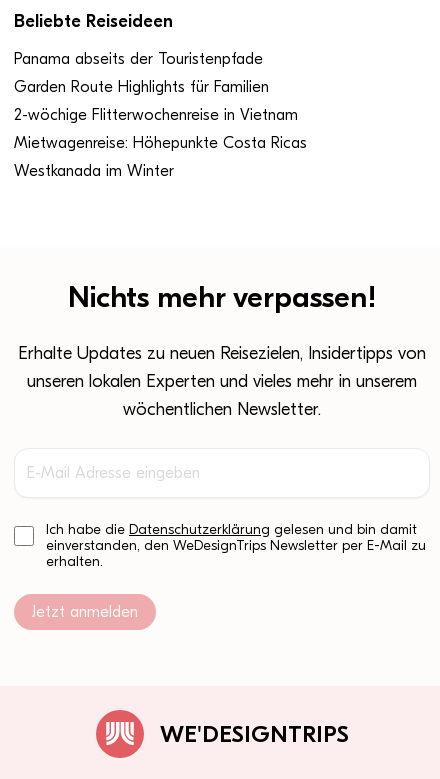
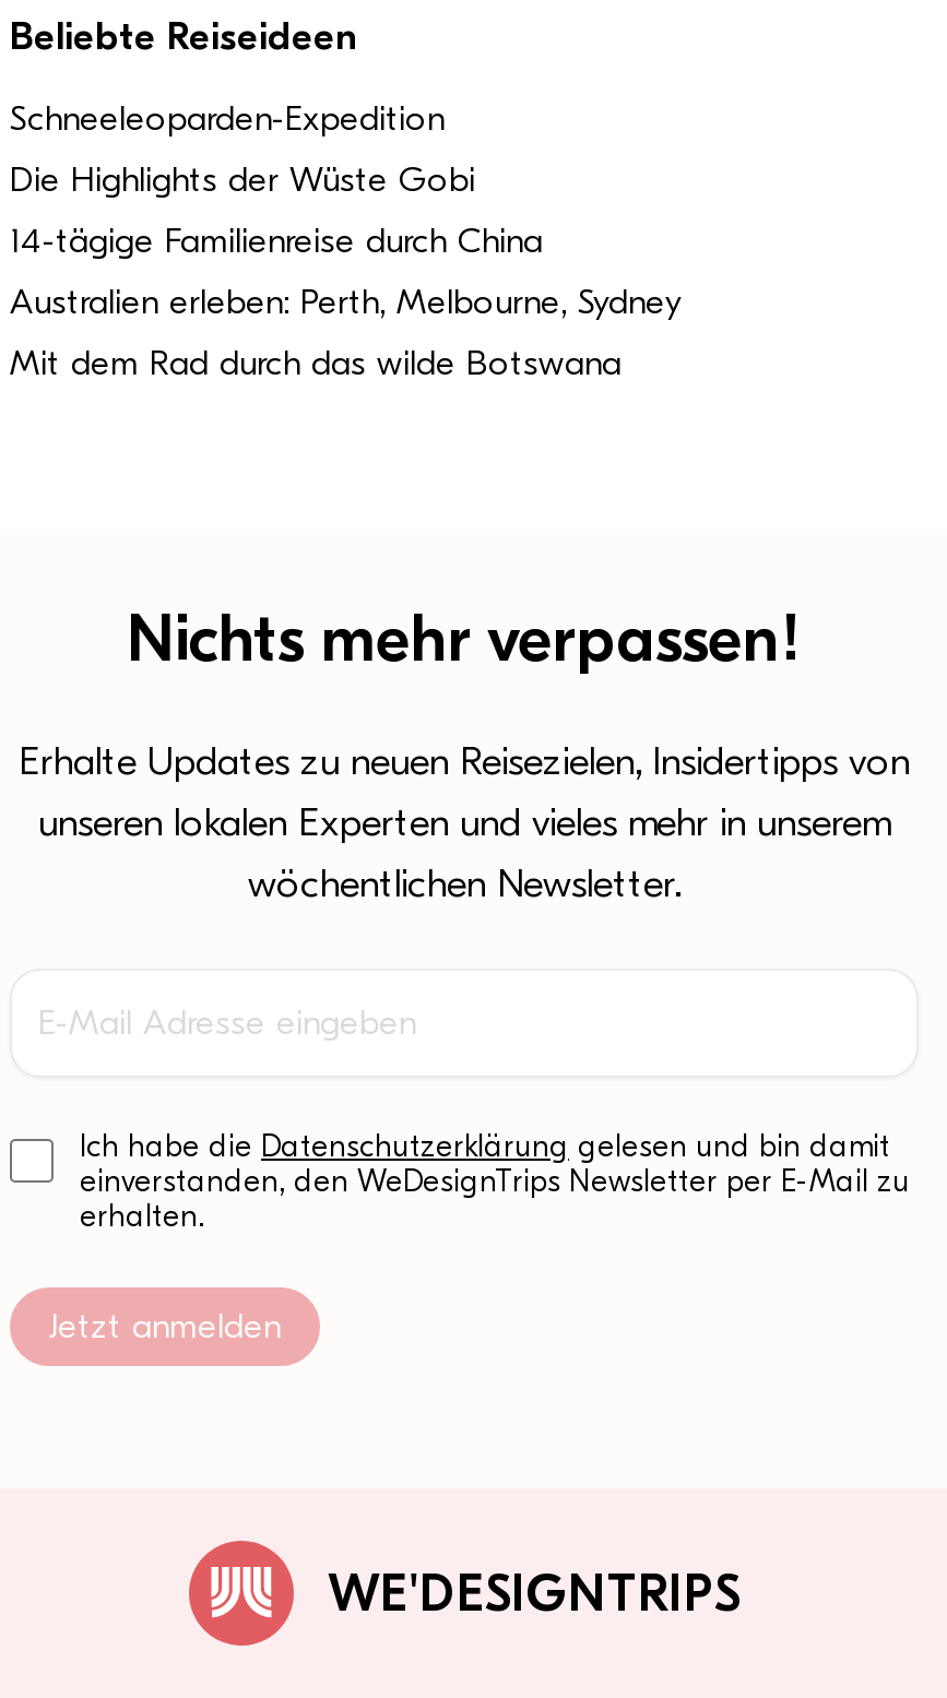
- Panama abseits der Touristenpfade
+ Schneeleoparden-Expedition

- Garden Route Highlights für Familien
+ Die Highlights der Wüste Gobi

- 2-wöchige Flitterwochenreise in Vietnam
+ 14-tägige Familienreise durch China

- Mietwagenreise: Höhepunkte Costa Ricas
+ Australien erleben: Perth, Melbourne, Sydney

- Westkanada im Winter
+ Mit dem Rad durch das wilde Botswana
